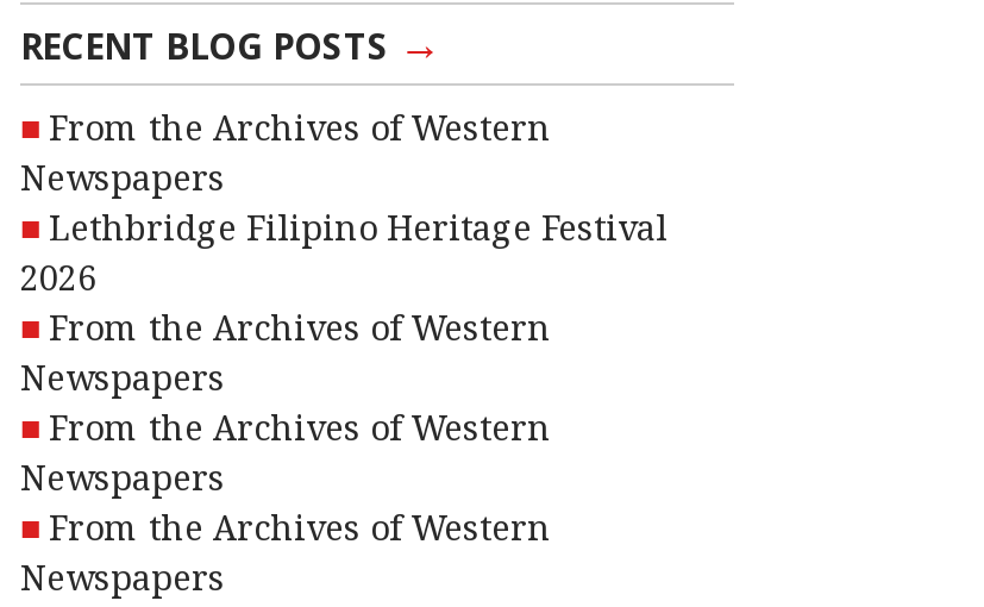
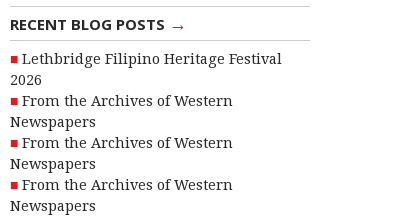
- From the Archives of Western
- Newspapers
